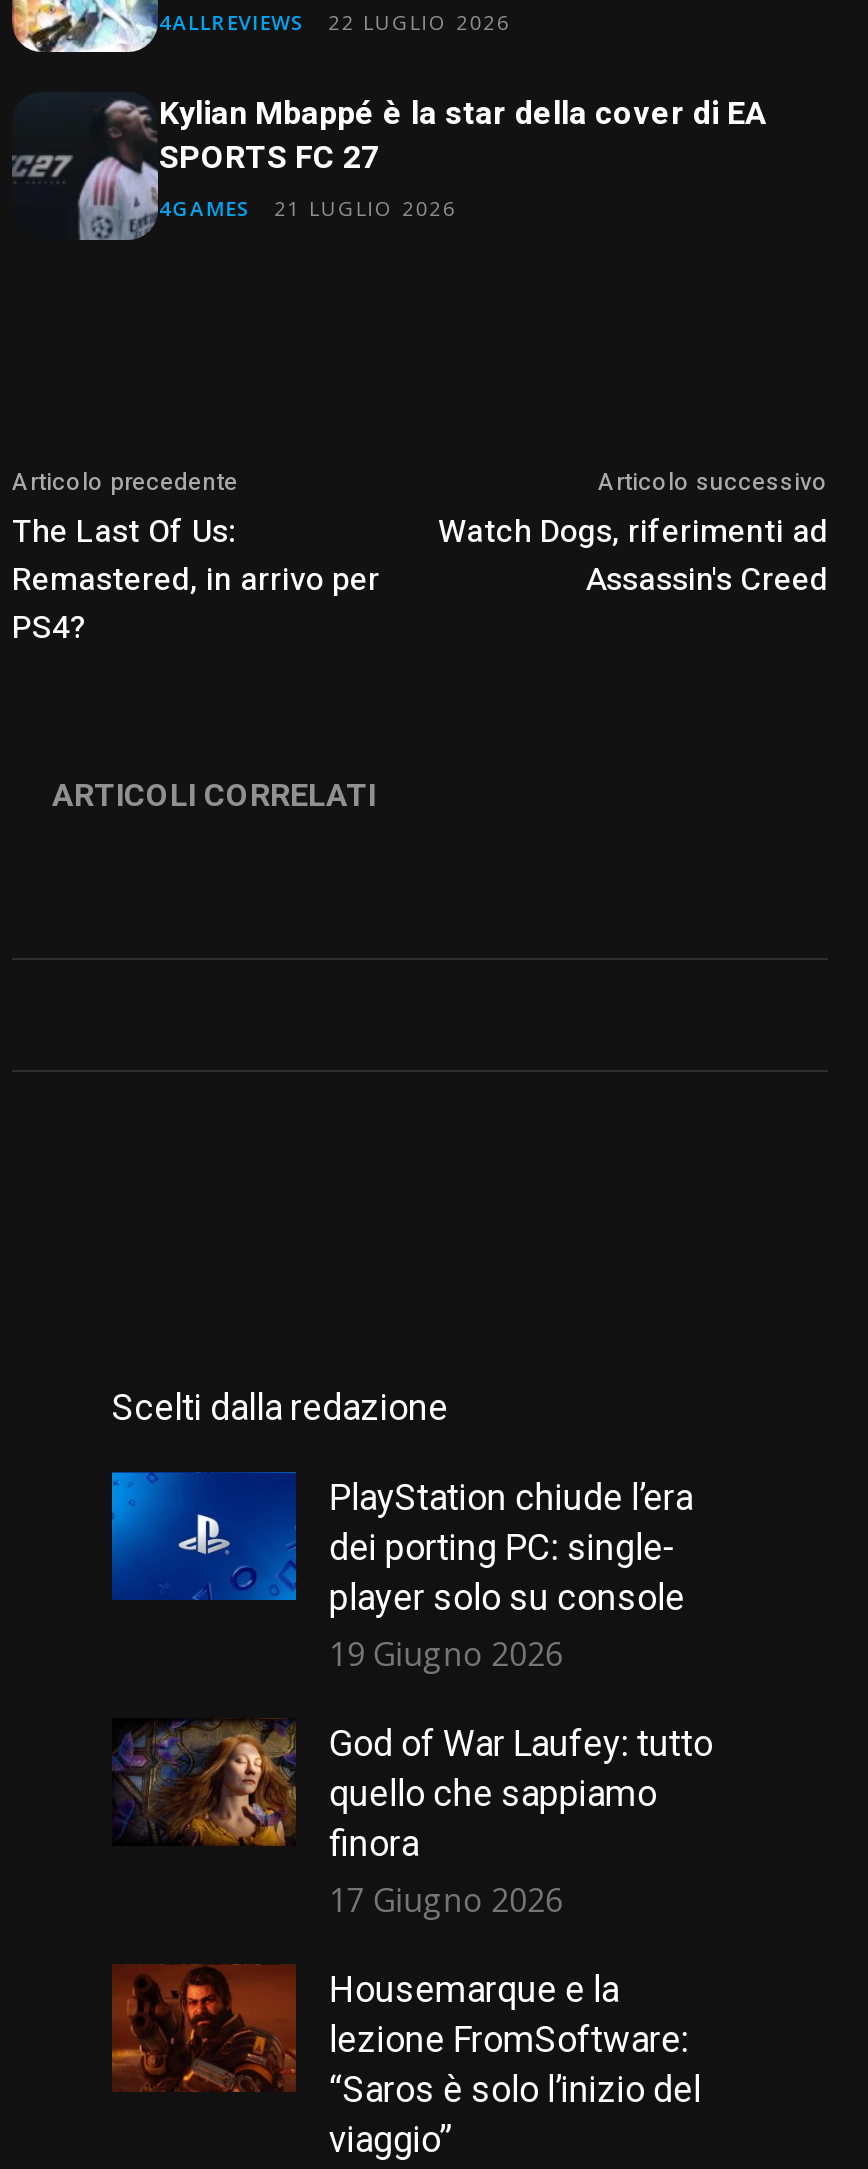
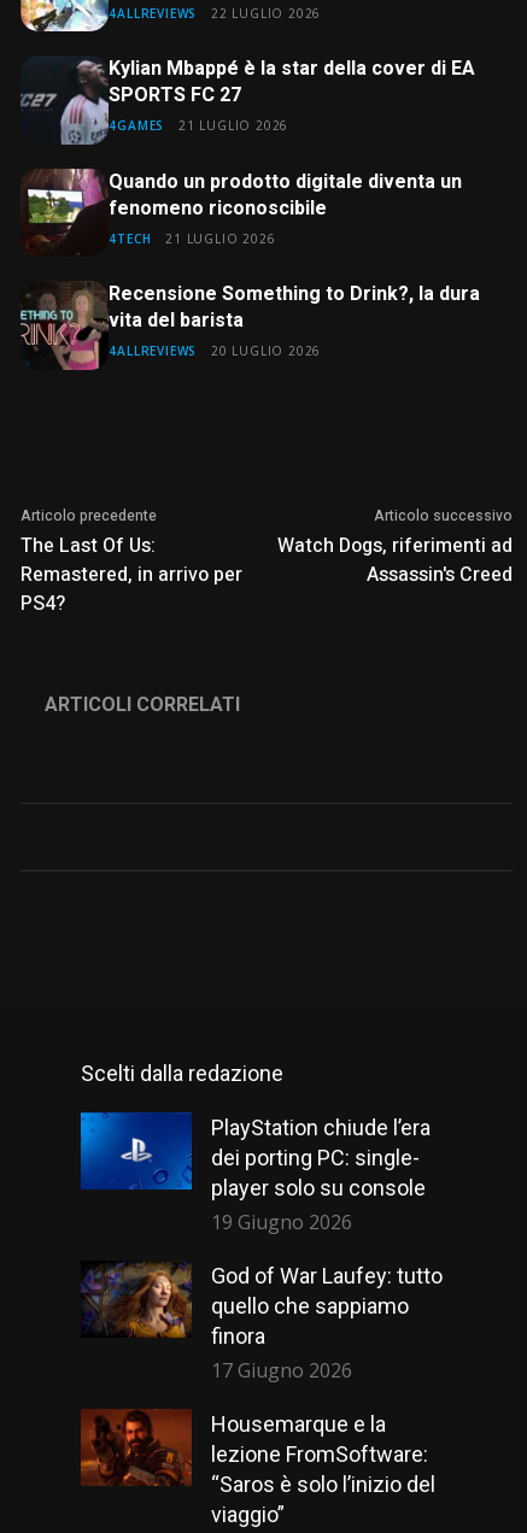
+ [image]

+ [image]
+ Quando un prodotto digitale diventa un
+ fenomeno riconoscibile
+ 4TECH
+ 21 LUGLIO 2026
+ Recensione Something to Drink?, la dura
+ vita del barista
+ 4ALLREVIEWS
+ 20 LUGLIO 2026
